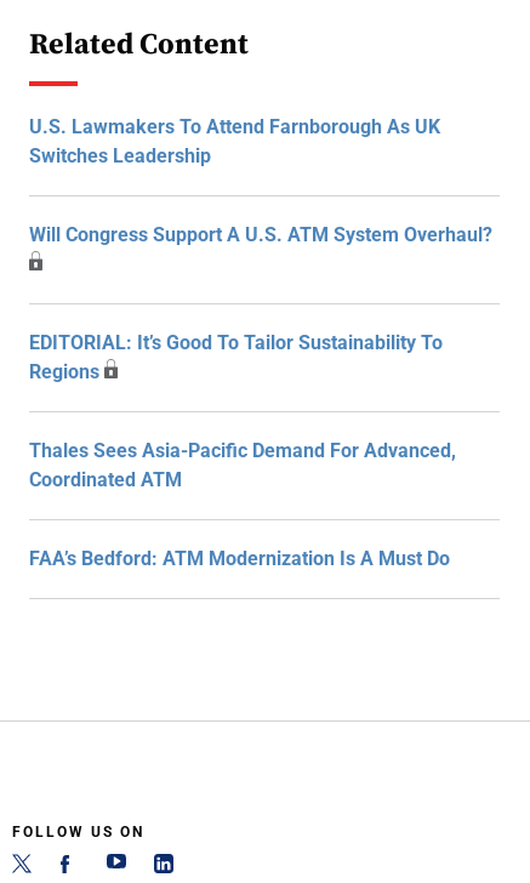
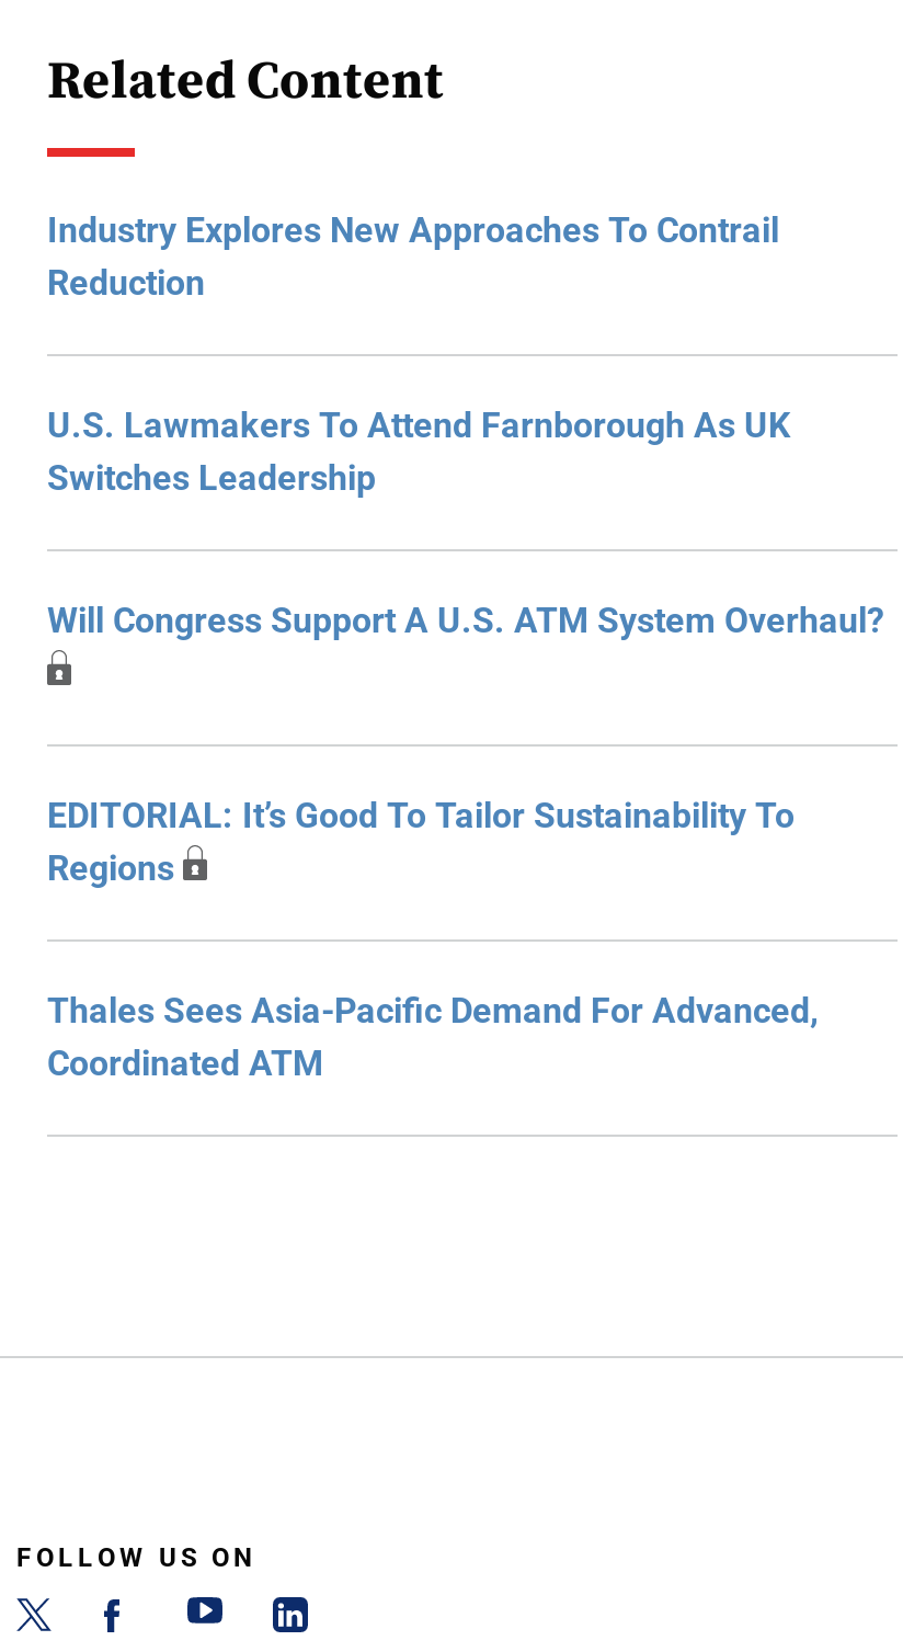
+ Industry Explores New Approaches To Contrail
+ Reduction

moved down: U.S. Lawmakers To Attend Farnborough As UK | Switches Leadership | Will Congress Support A U.S. ATM System Overhaul? | EDITORIAL: It’s Good To Tailor Sustainability To | Regions | Thales Sees Asia-Pacific Demand For Advanced, | Coordinated ATM

- FAA’s Bedford: ATM Modernization Is A Must Do
